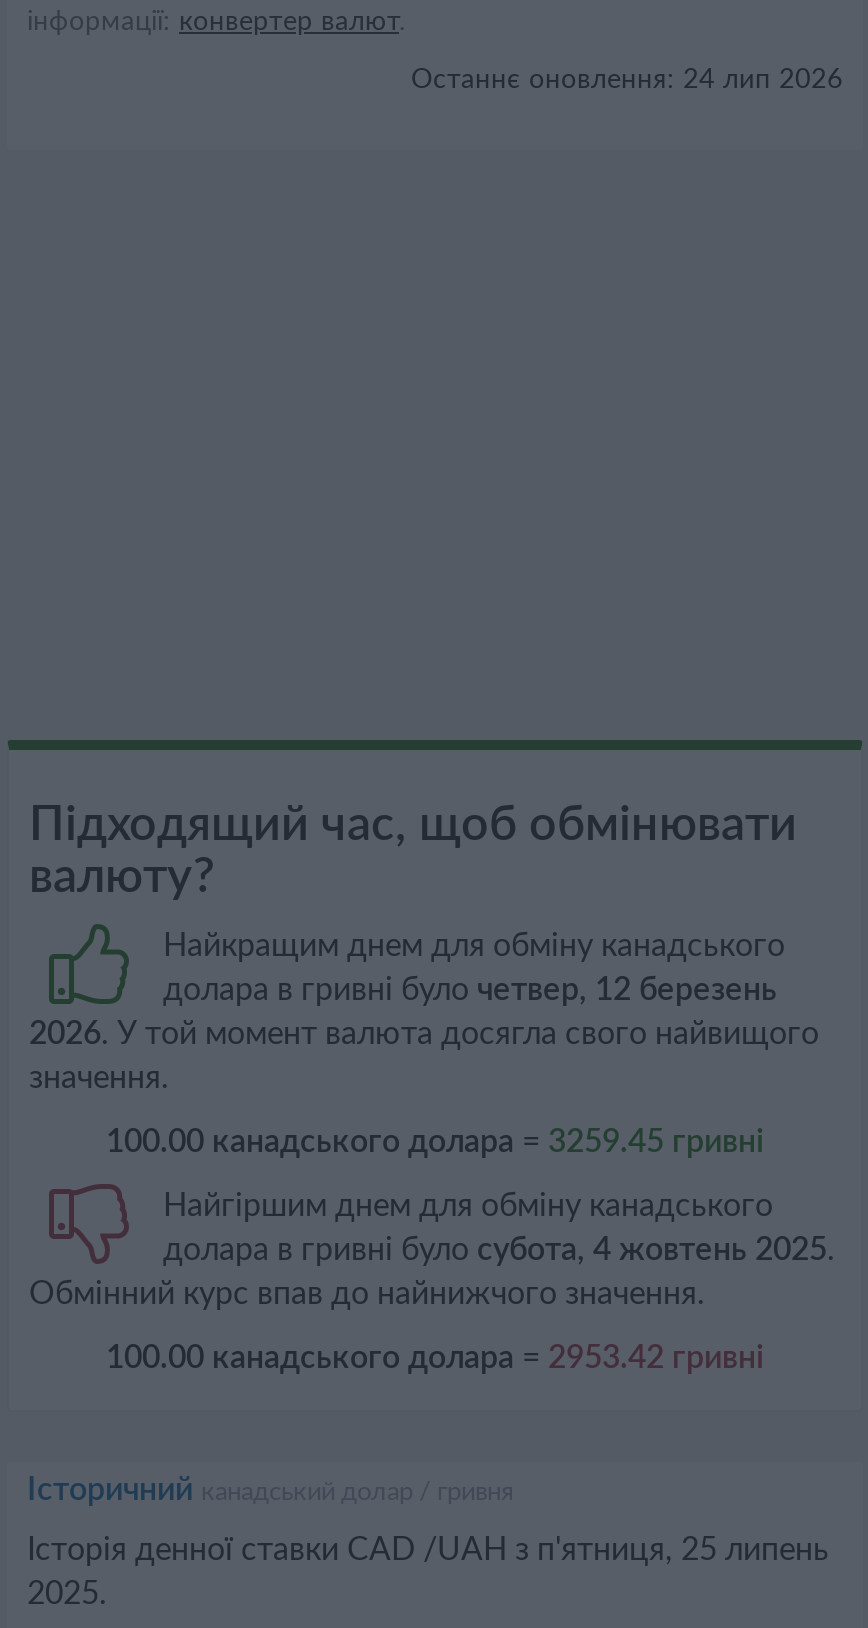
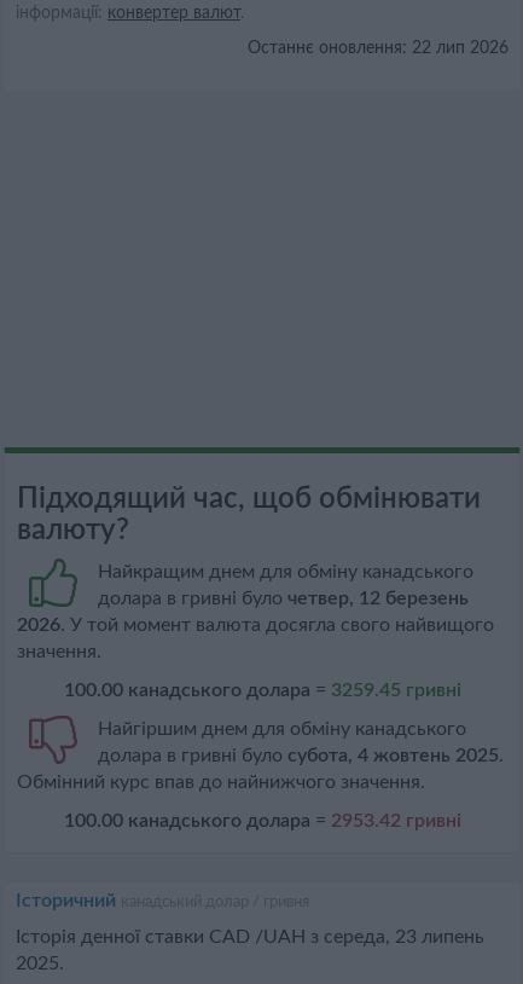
- Останнє оновлення: 24 лип 2026
+ Останнє оновлення: 22 лип 2026

- Історія денної ставки CAD /UAH з п'ятниця, 25 липень
+ Історія денної ставки CAD /UAH з середа, 23 липень
